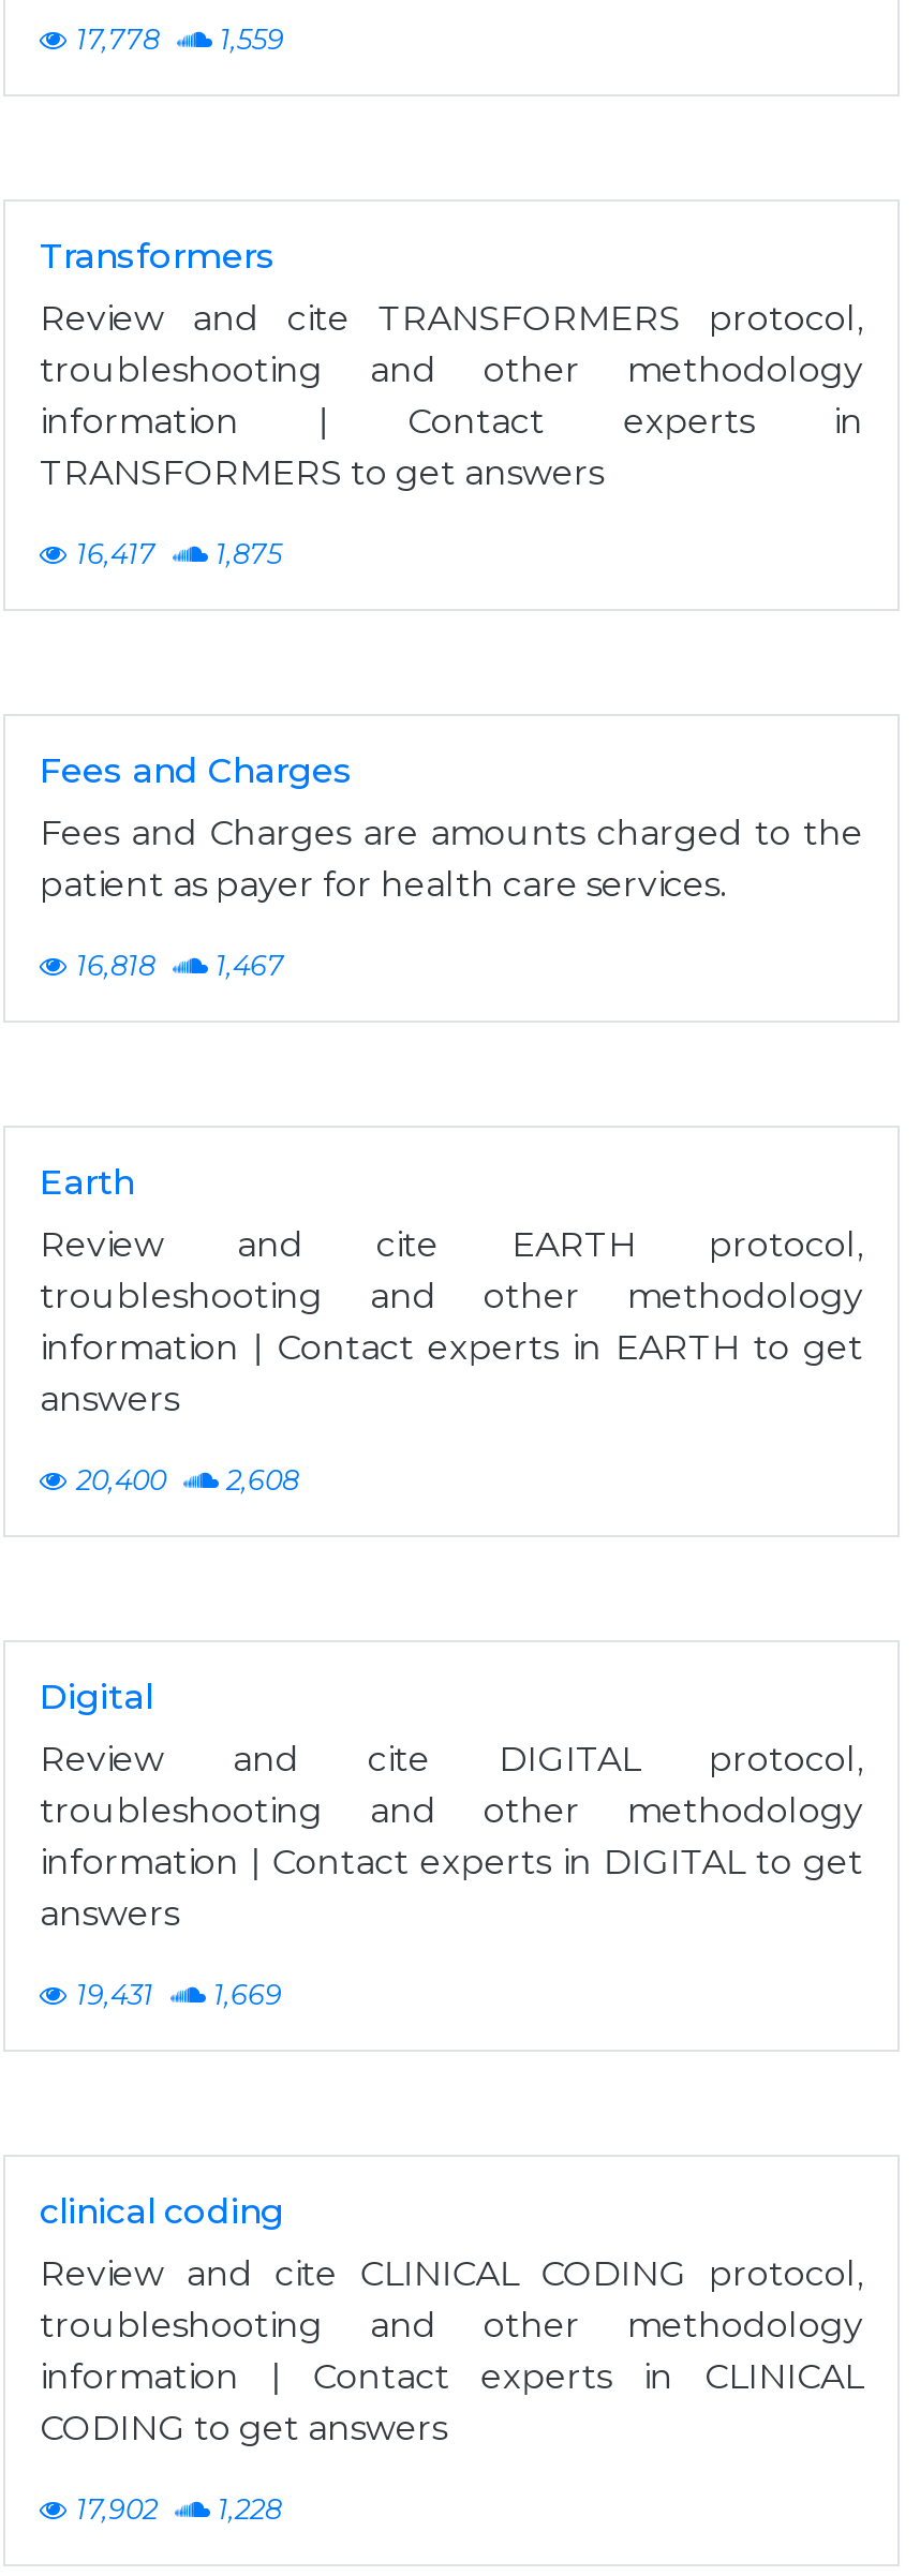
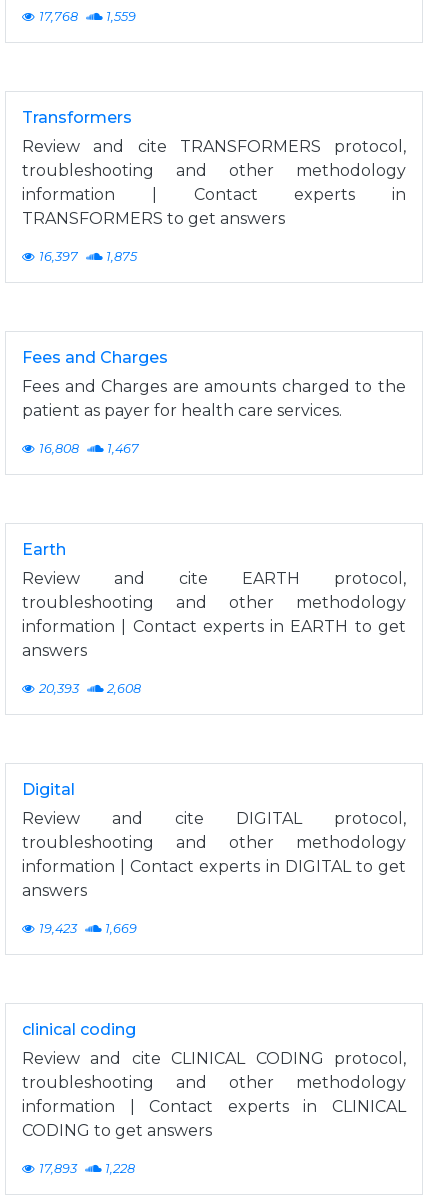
- 17,778 1,559
+ 17,768 1,559

- 16,417 1,875
+ 16,397 1,875

- 16,818 1,467
+ 16,808 1,467

- 20,400 2,608
+ 20,393 2,608

- 19,431 1,669
+ 19,423 1,669

- 17,902 1,228
+ 17,893 1,228
